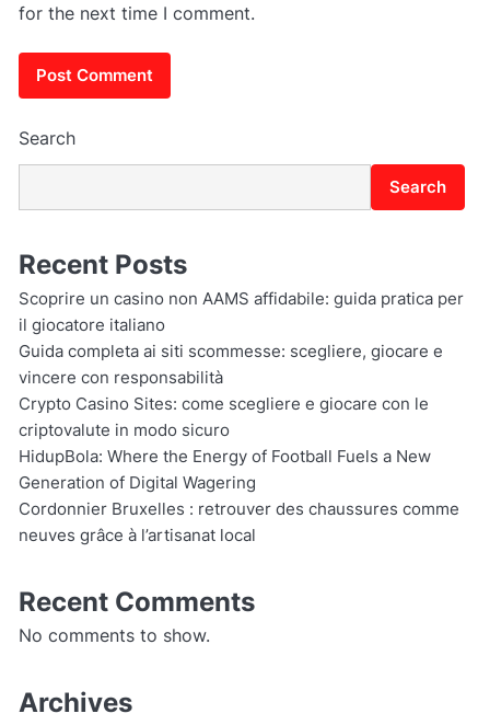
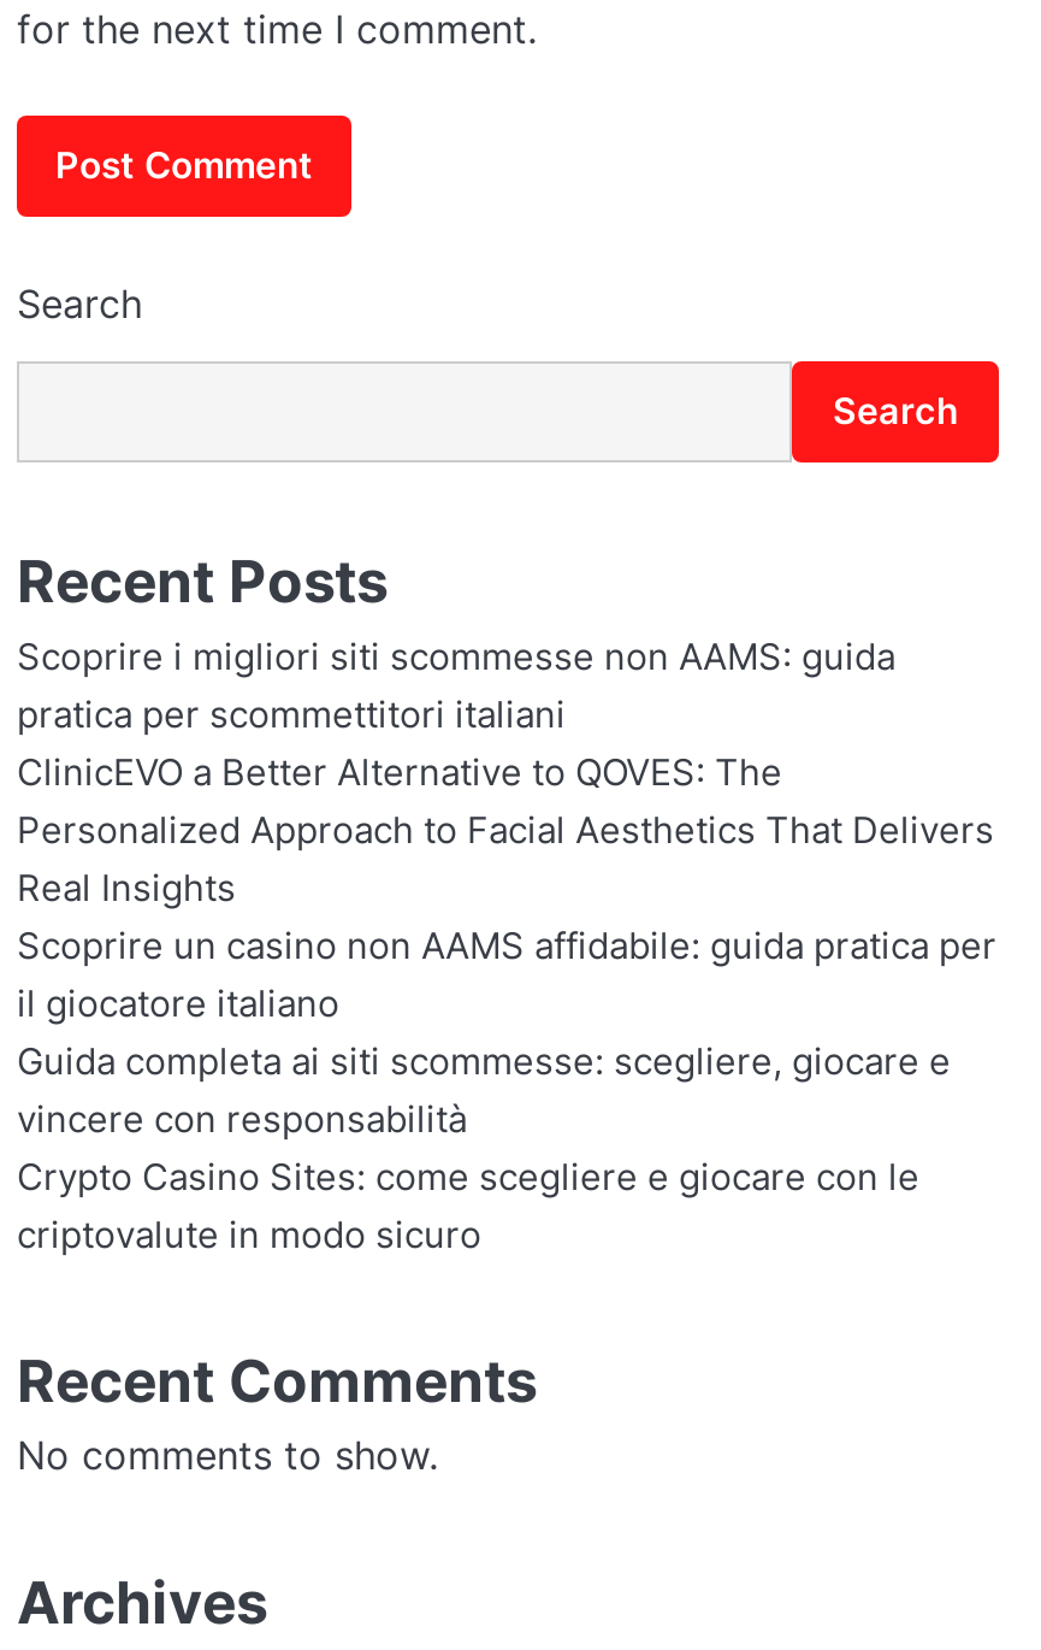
+ Scoprire i migliori siti scommesse non AAMS: guida
+ pratica per scommettitori italiani
+ ClinicEVO a Better Alternative to QOVES: The
+ Personalized Approach to Facial Aesthetics That Delivers
+ Real Insights

moved down: Scoprire un casino non AAMS affidabile: guida pratica per | il giocatore italiano | Guida completa ai siti scommesse: scegliere, giocare e | vincere con responsabilità | Crypto Casino Sites: come scegliere e giocare con le | criptovalute in modo sicuro

- HidupBola: Where the Energy of Football Fuels a New
- Generation of Digital Wagering
- Cordonnier Bruxelles : retrouver des chaussures comme
- neuves grâce à l’artisanat local
